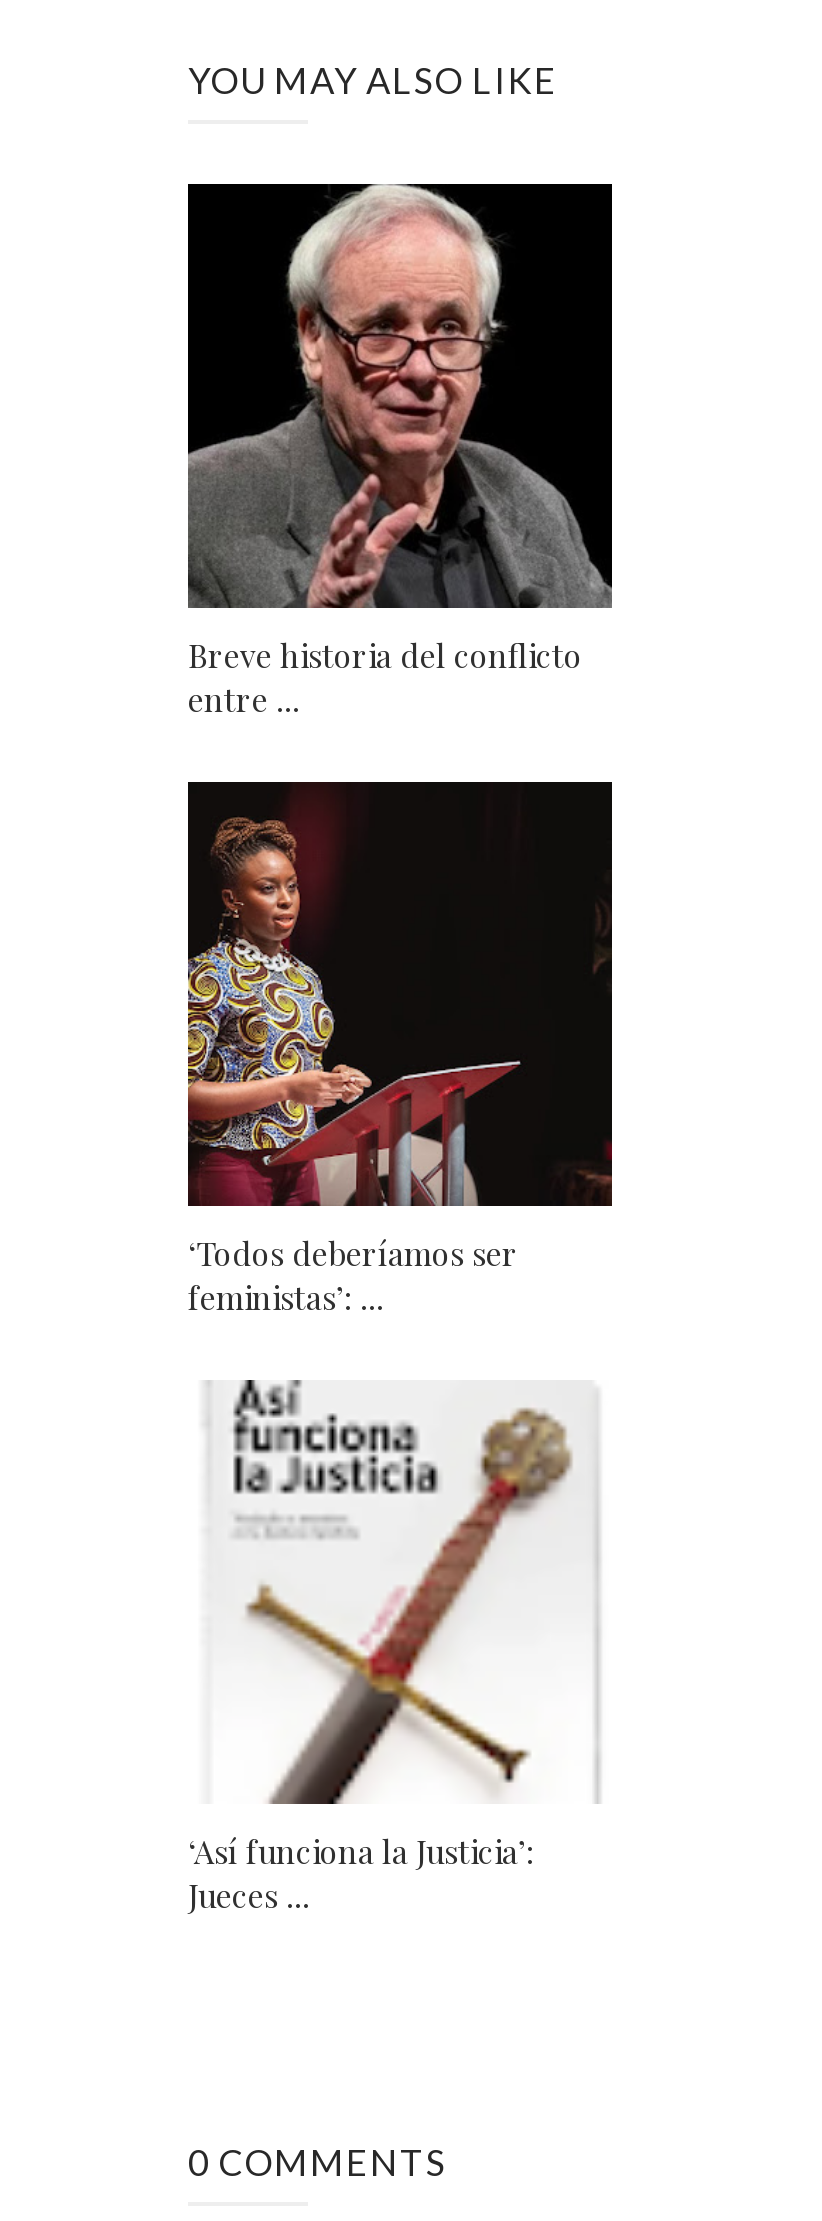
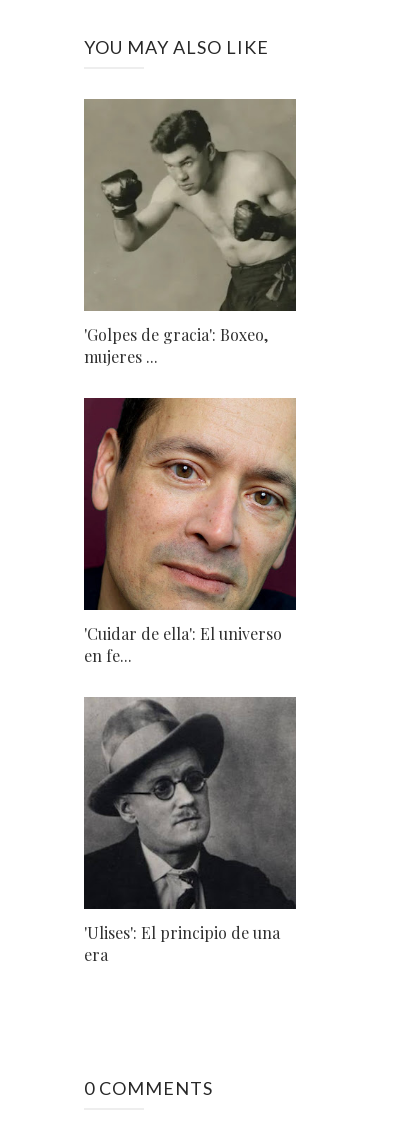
- [image]
- Breve historia del conflicto
- entre ...
+ [image]
+ 'Golpes de gracia': Boxeo,
+ mujeres ...

- [image]
- ‘Todos deberíamos ser
- feministas’: ...
+ [image]
+ 'Cuidar de ella': El universo
+ en fe...

- [image]
- ‘Así funciona la Justicia’:
- Jueces ...
+ [image]
+ 'Ulises': El principio de una
+ era
